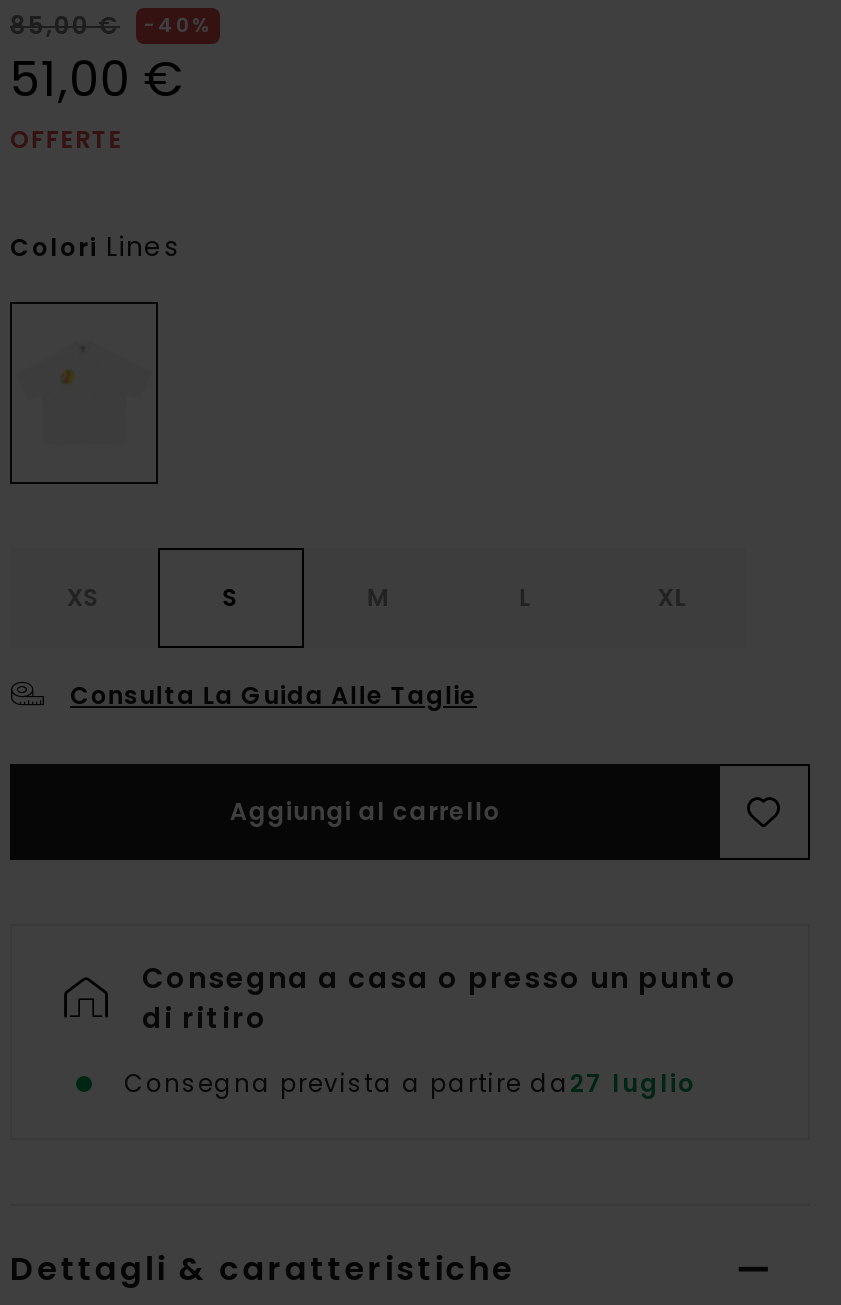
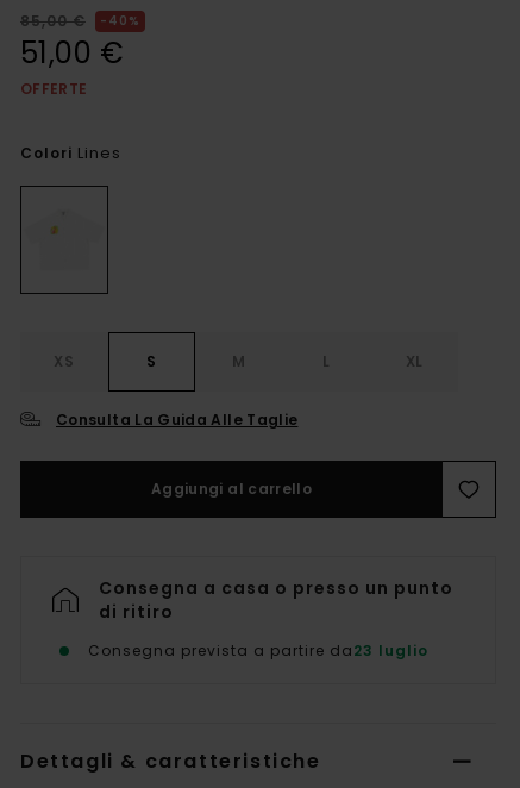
- Consegna prevista a partire da 27 luglio
+ Consegna prevista a partire da 23 luglio
